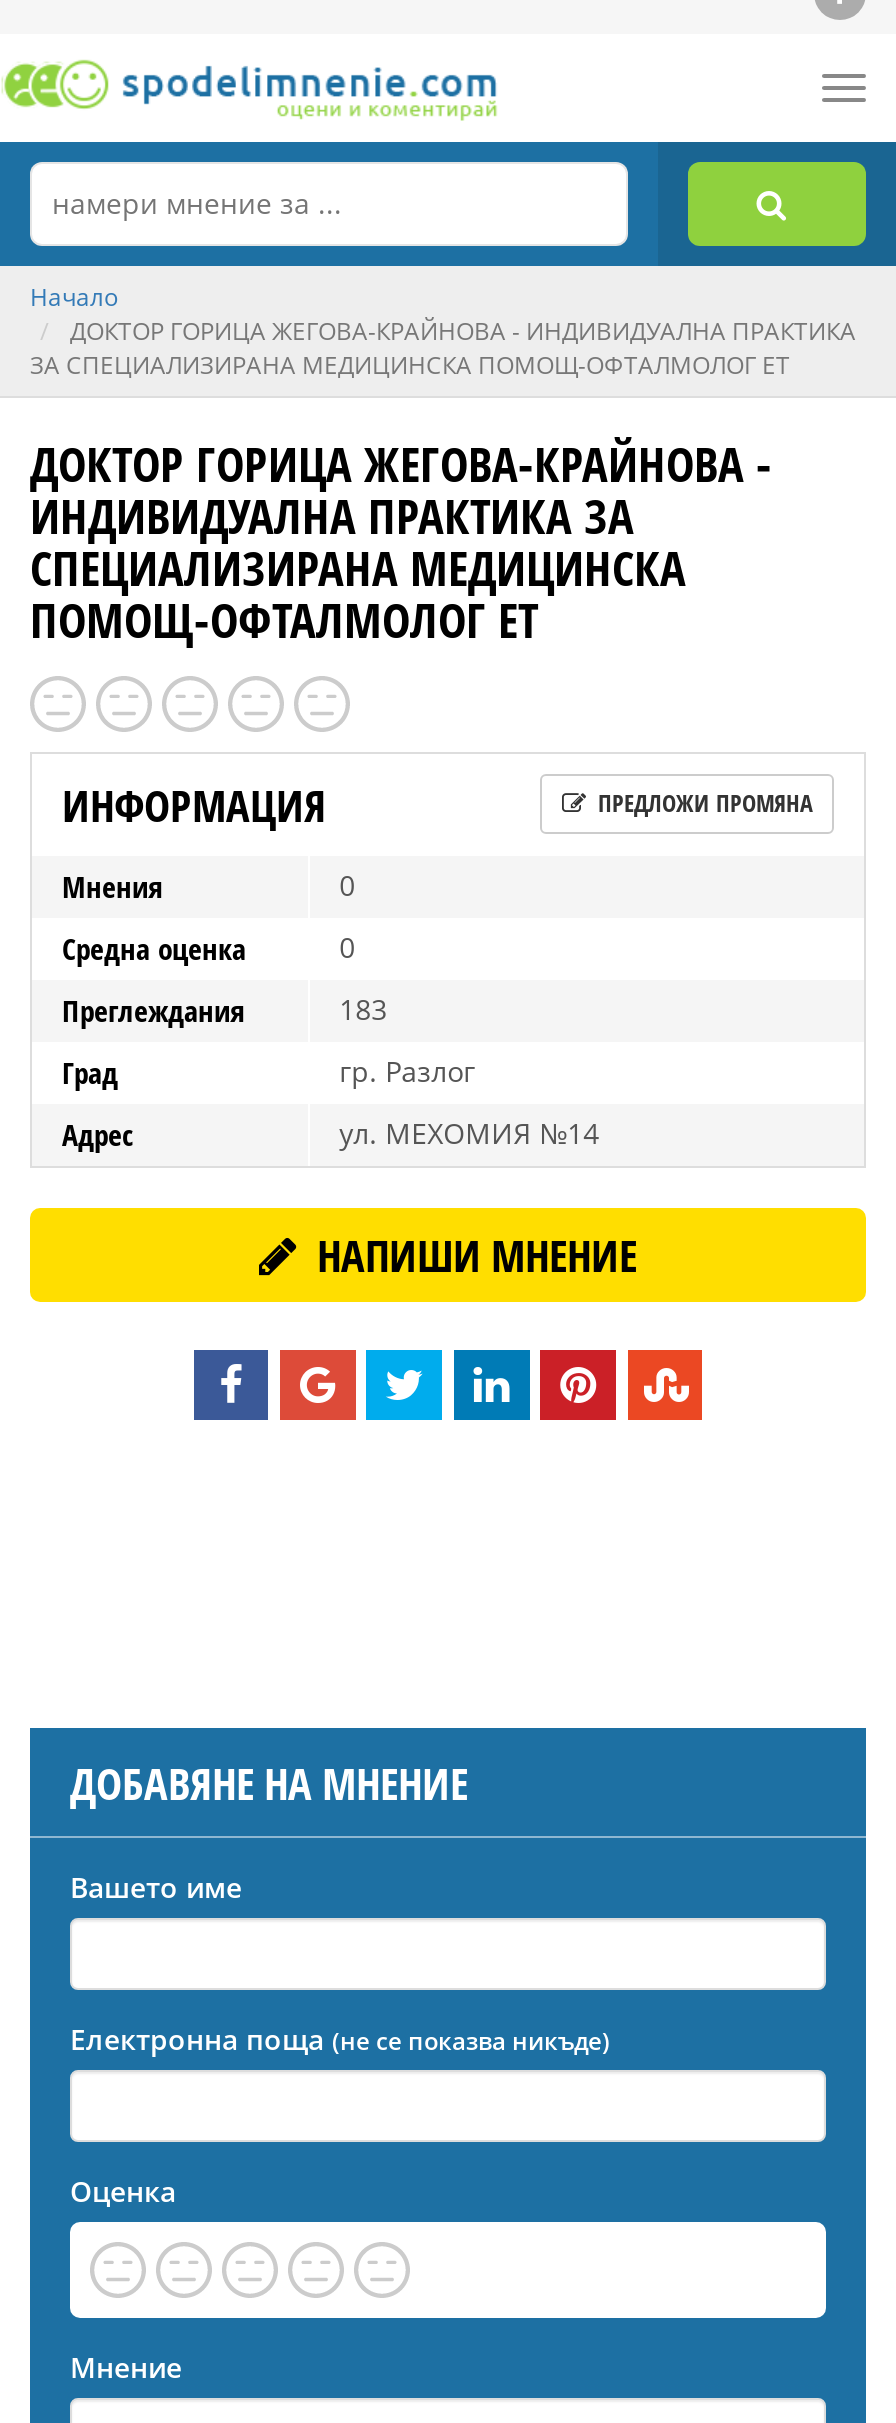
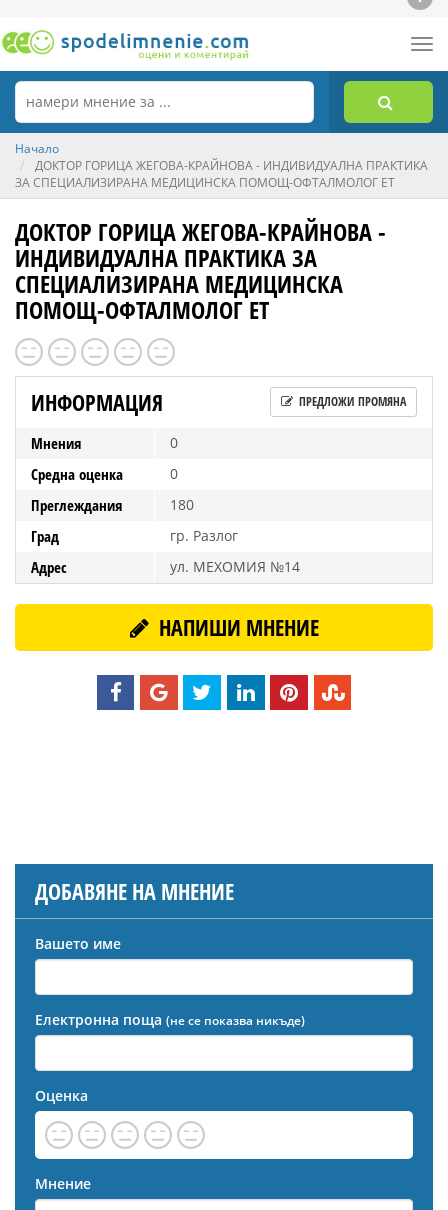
- 183
+ 180
